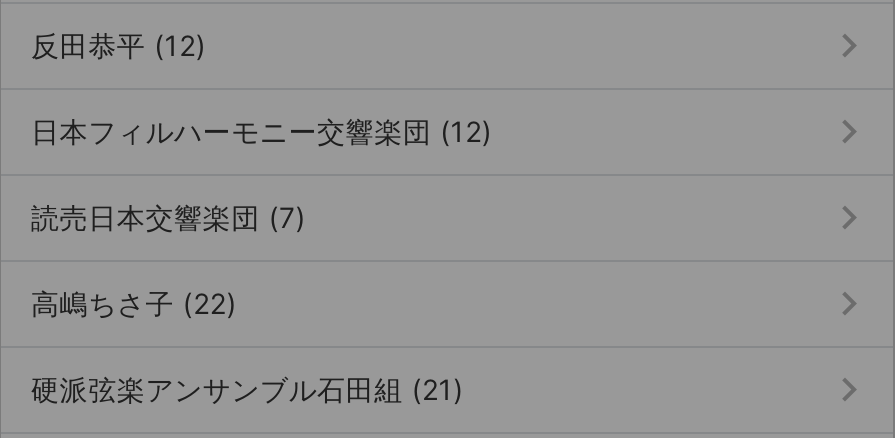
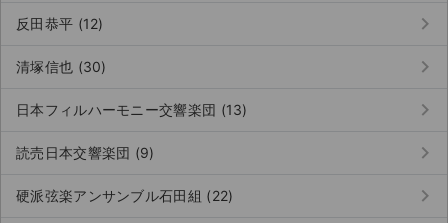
- 日本フィルハーモニー交響楽団 (12)
+ 清塚信也 (30)

- 読売日本交響楽団 (7)
+ 日本フィルハーモニー交響楽団 (13)

- 高嶋ちさ子 (22)
+ 読売日本交響楽団 (9)

- 硬派弦楽アンサンブル石田組 (21)
+ 硬派弦楽アンサンブル石田組 (22)
